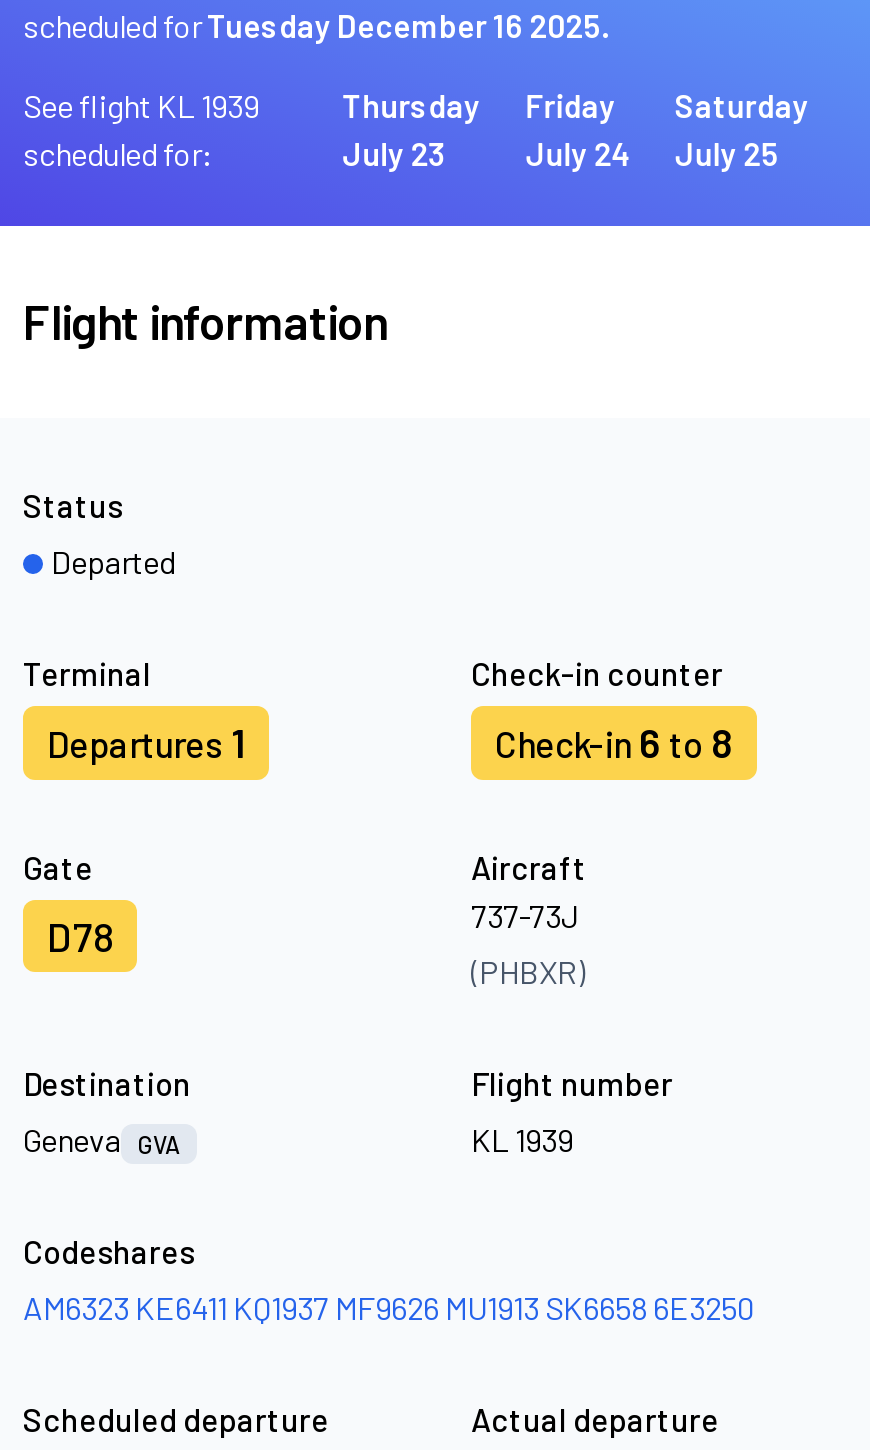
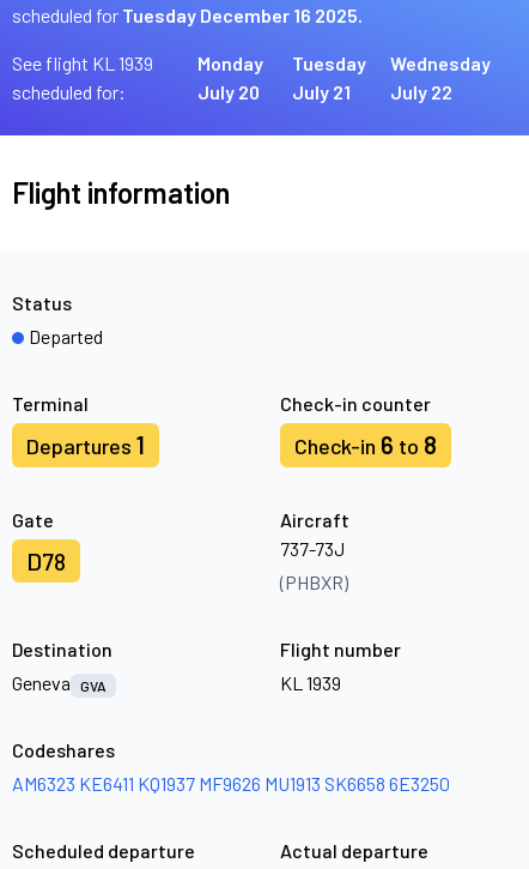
- Thursday
- July 23
+ Monday
+ July 20

- Friday
- July 24
+ Tuesday
+ July 21

- Saturday
- July 25
+ Wednesday
+ July 22
